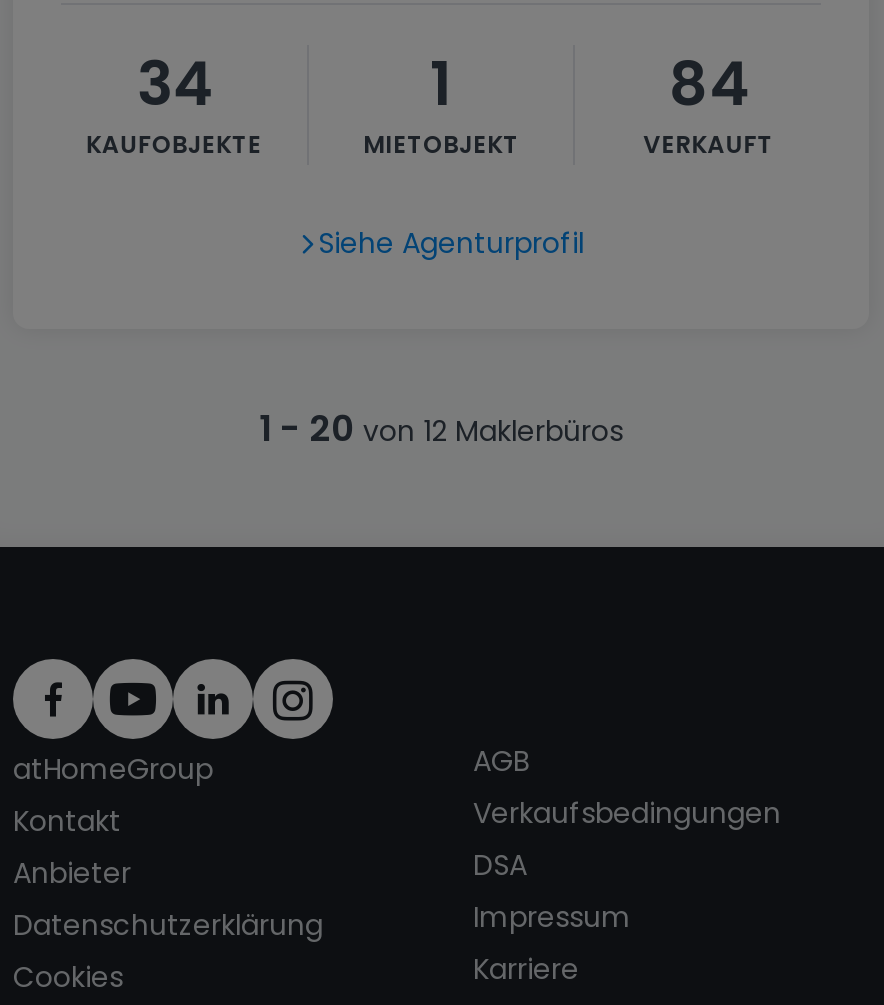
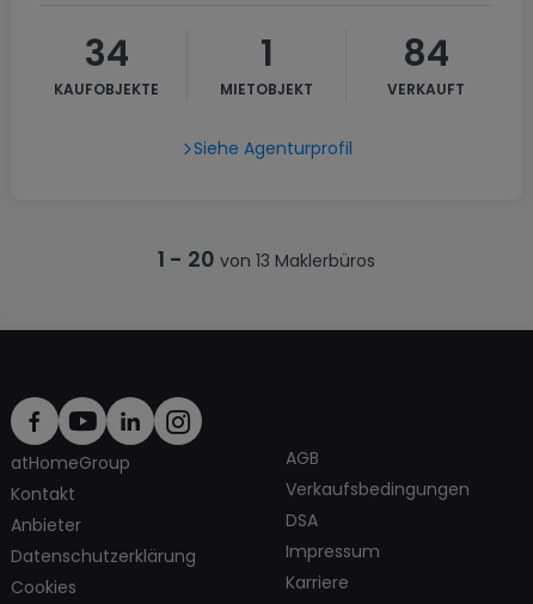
- 1 - 20 von 12 Maklerbüros
+ 1 - 20 von 13 Maklerbüros
